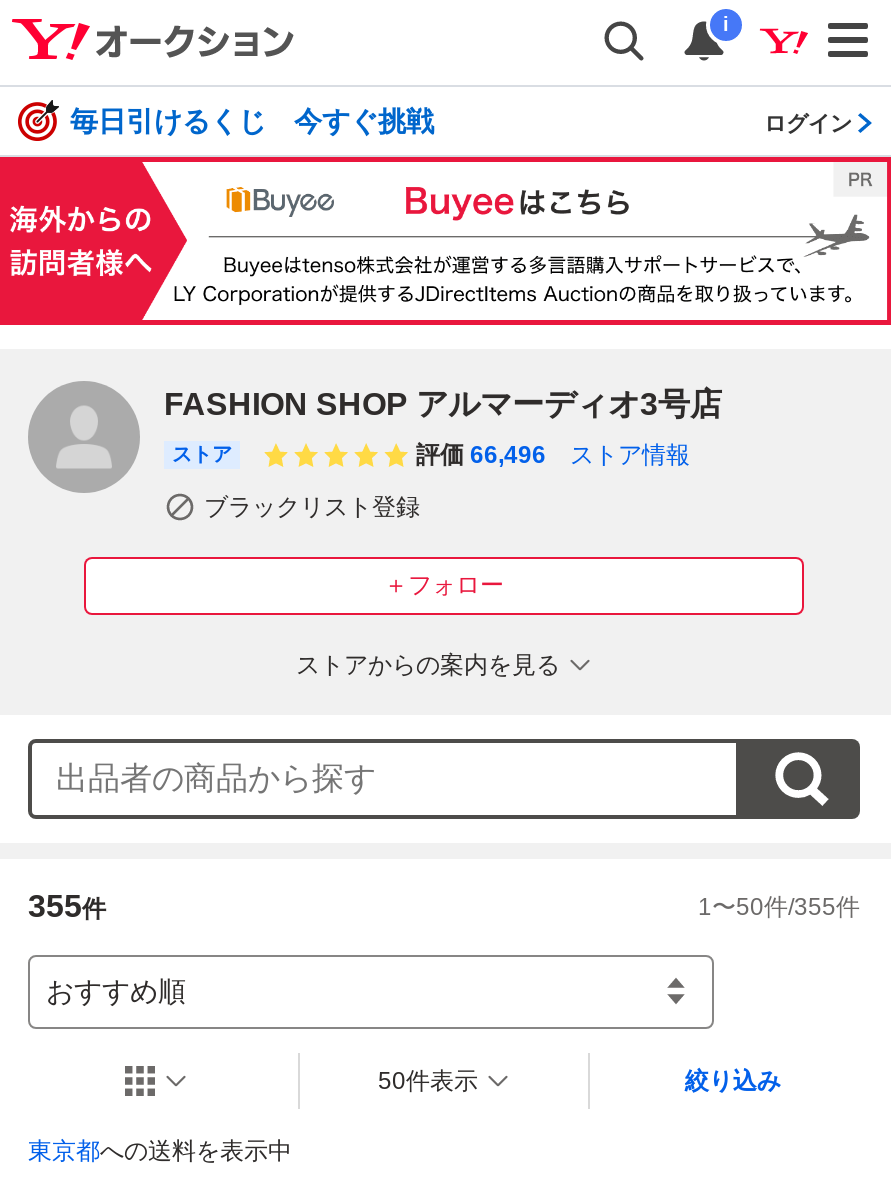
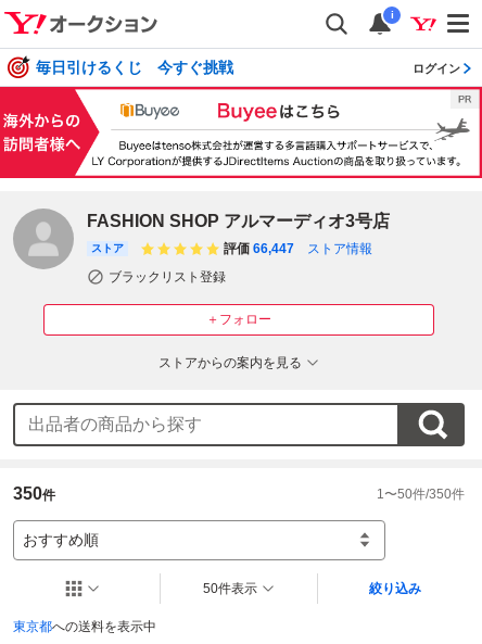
- 評価 66,496 ストア情報
+ 評価 66,447 ストア情報

- 355件
+ 350件

- 1〜50件/355件
+ 1〜50件/350件
